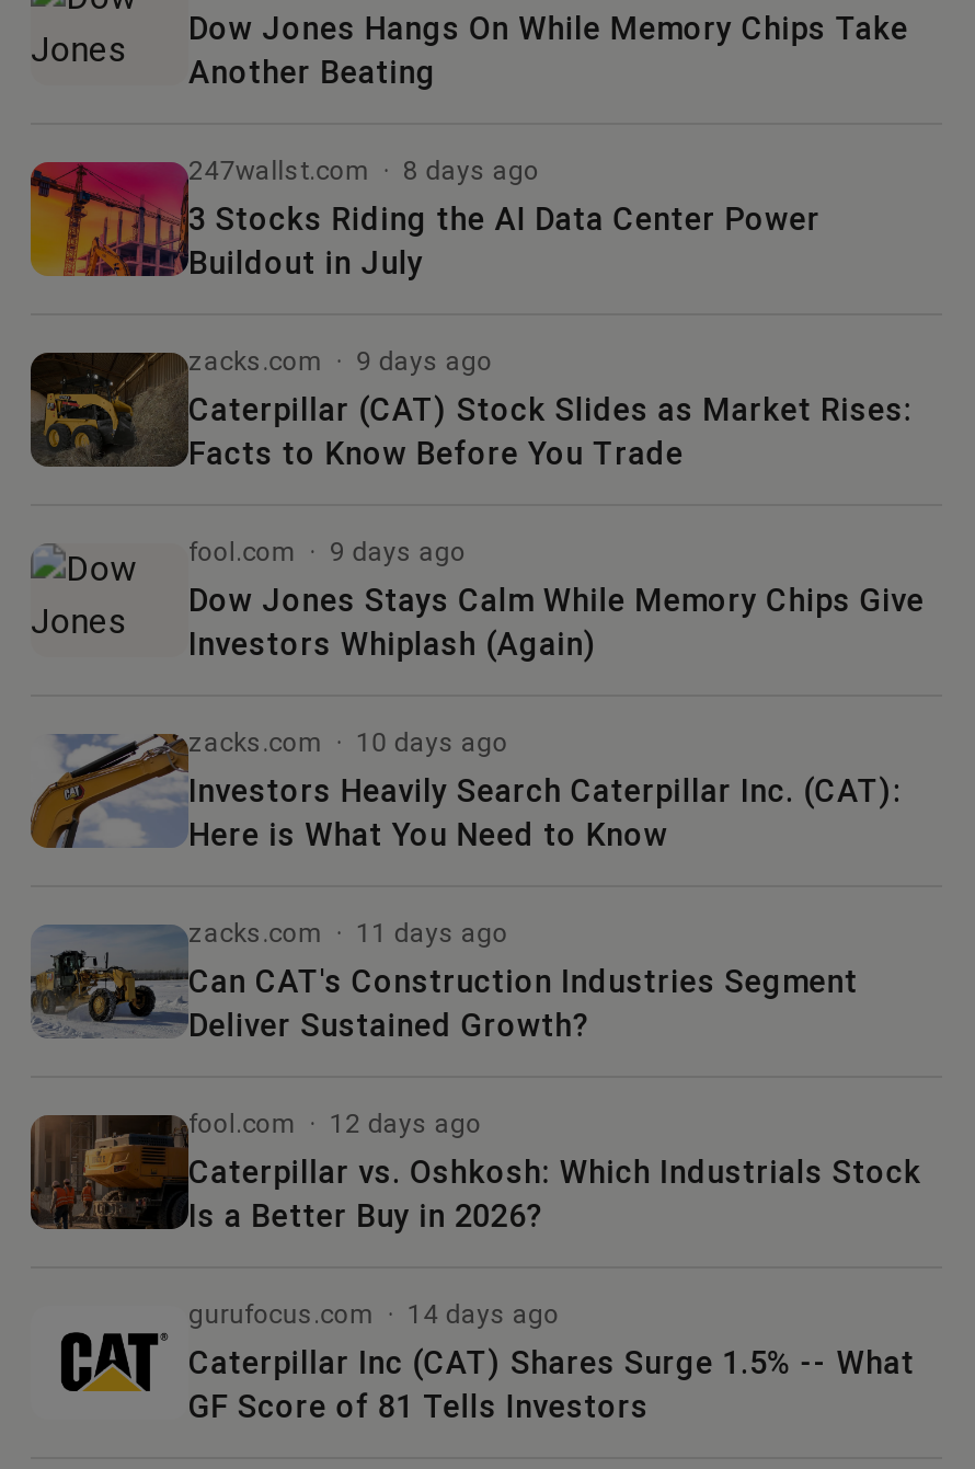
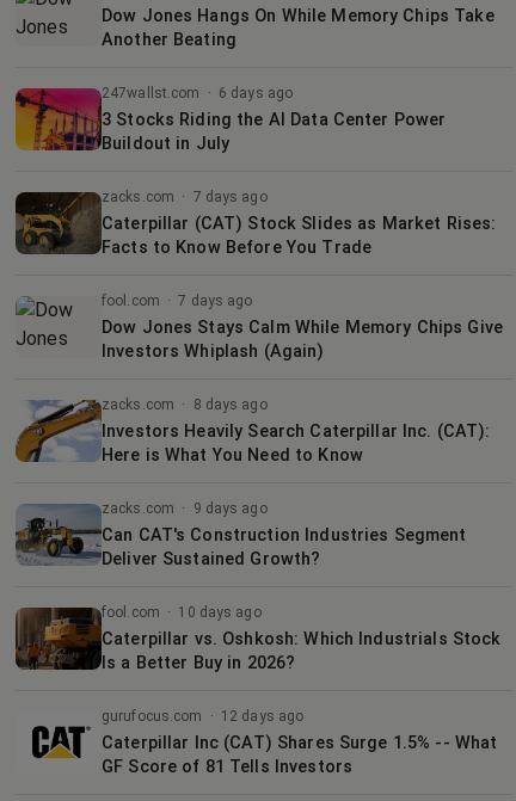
- 247wallst.com · 8 days ago
+ 247wallst.com · 6 days ago

+ zacks.com · 7 days ago

moved down: zacks.com · 9 days ago

- fool.com · 9 days ago
+ fool.com · 7 days ago

- zacks.com · 10 days ago
+ zacks.com · 8 days ago

- zacks.com · 11 days ago

- fool.com · 12 days ago
+ fool.com · 10 days ago

- gurufocus.com · 14 days ago
+ gurufocus.com · 12 days ago
